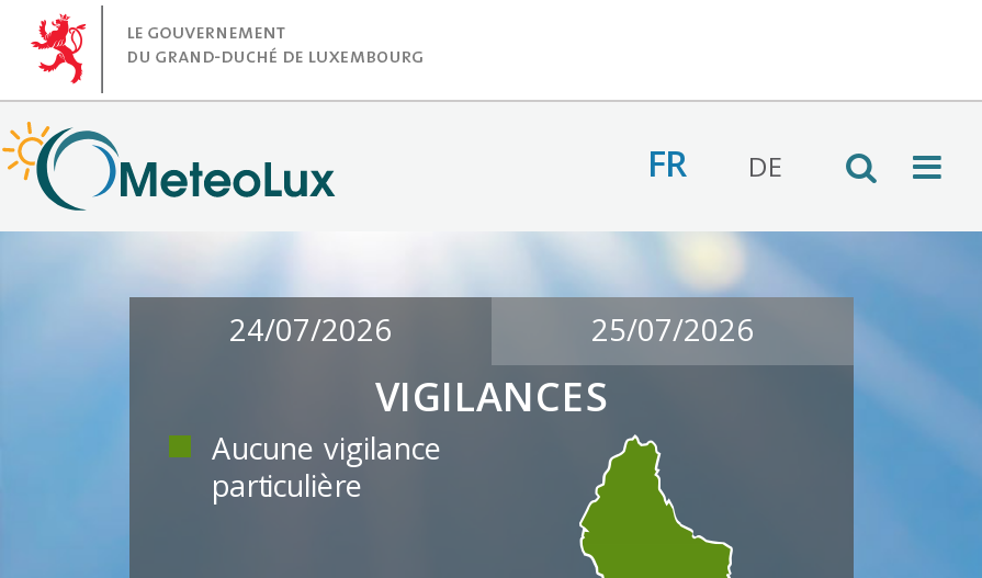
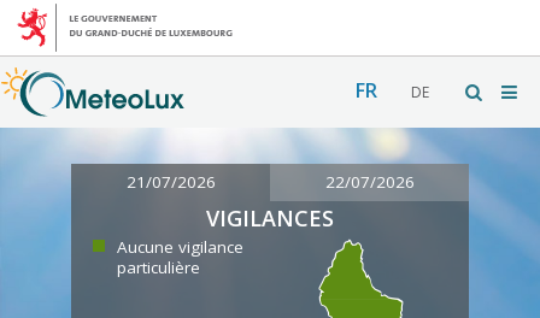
- 24/07/2026
+ 21/07/2026

- 25/07/2026
+ 22/07/2026
